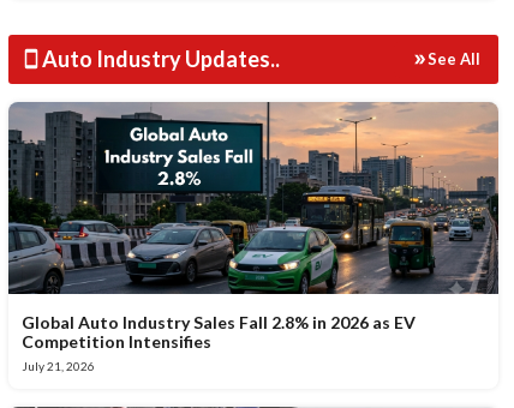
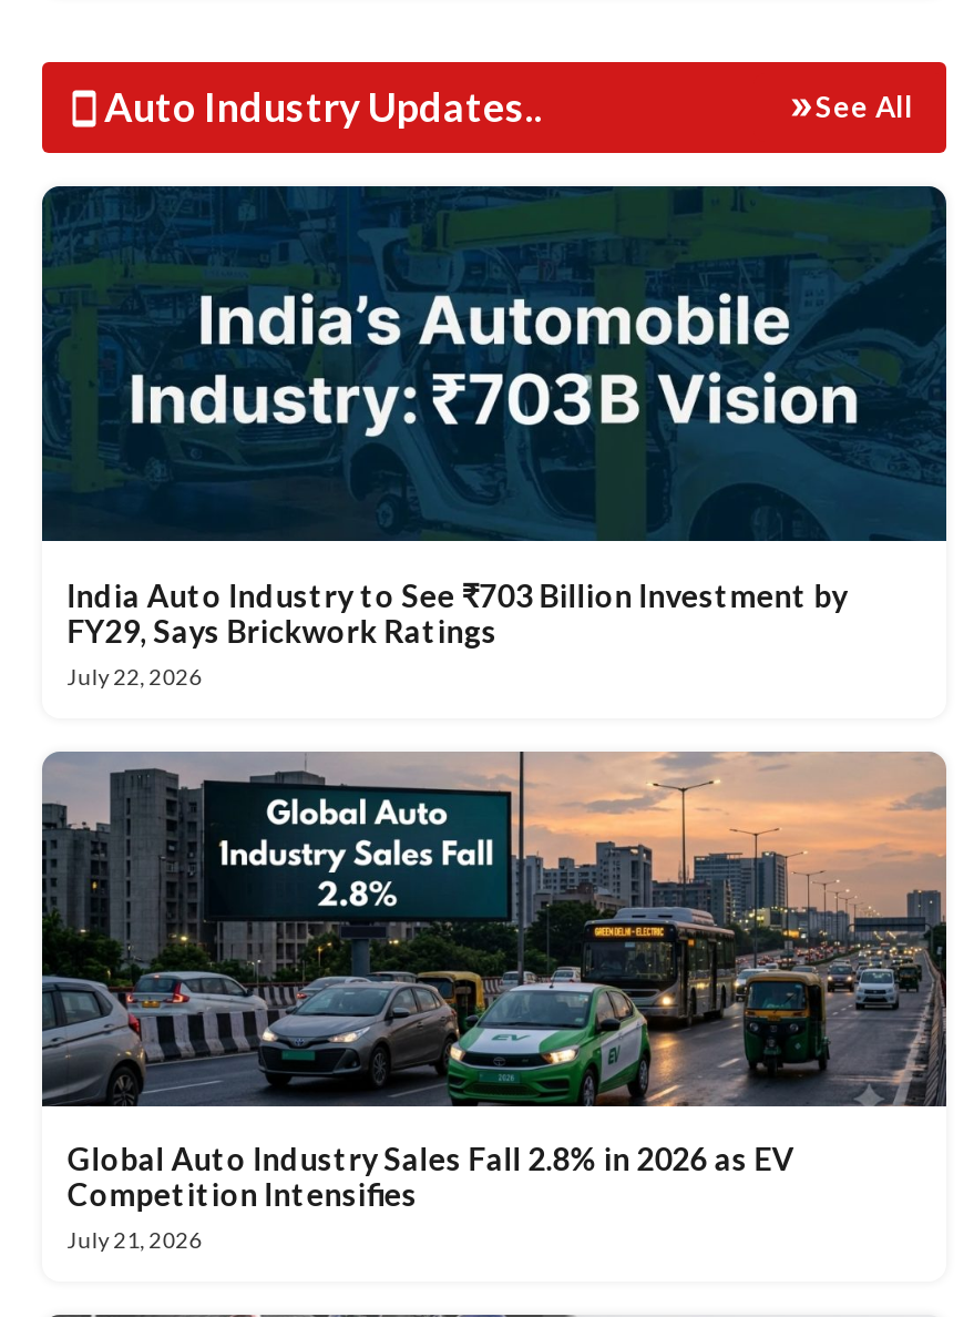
+ [image]
+ India Auto Industry to See ₹703 Billion Investment by
+ FY29, Says Brickwork Ratings
+ July 22, 2026
